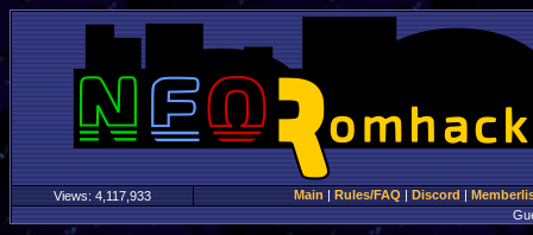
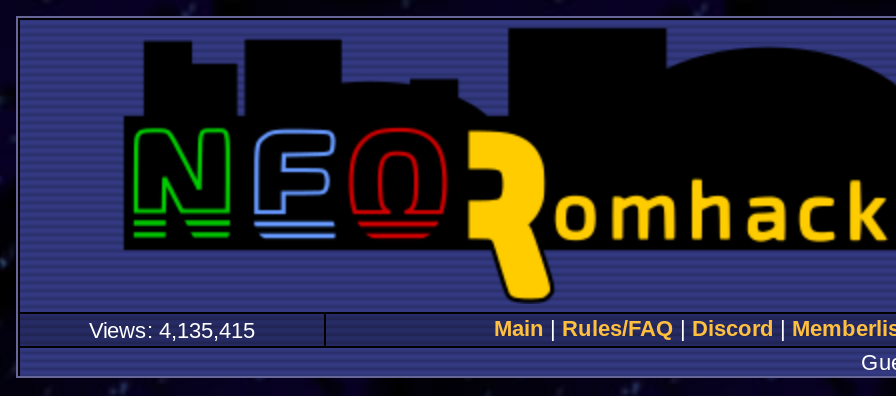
- Views: 4,117,933
+ Views: 4,135,415
